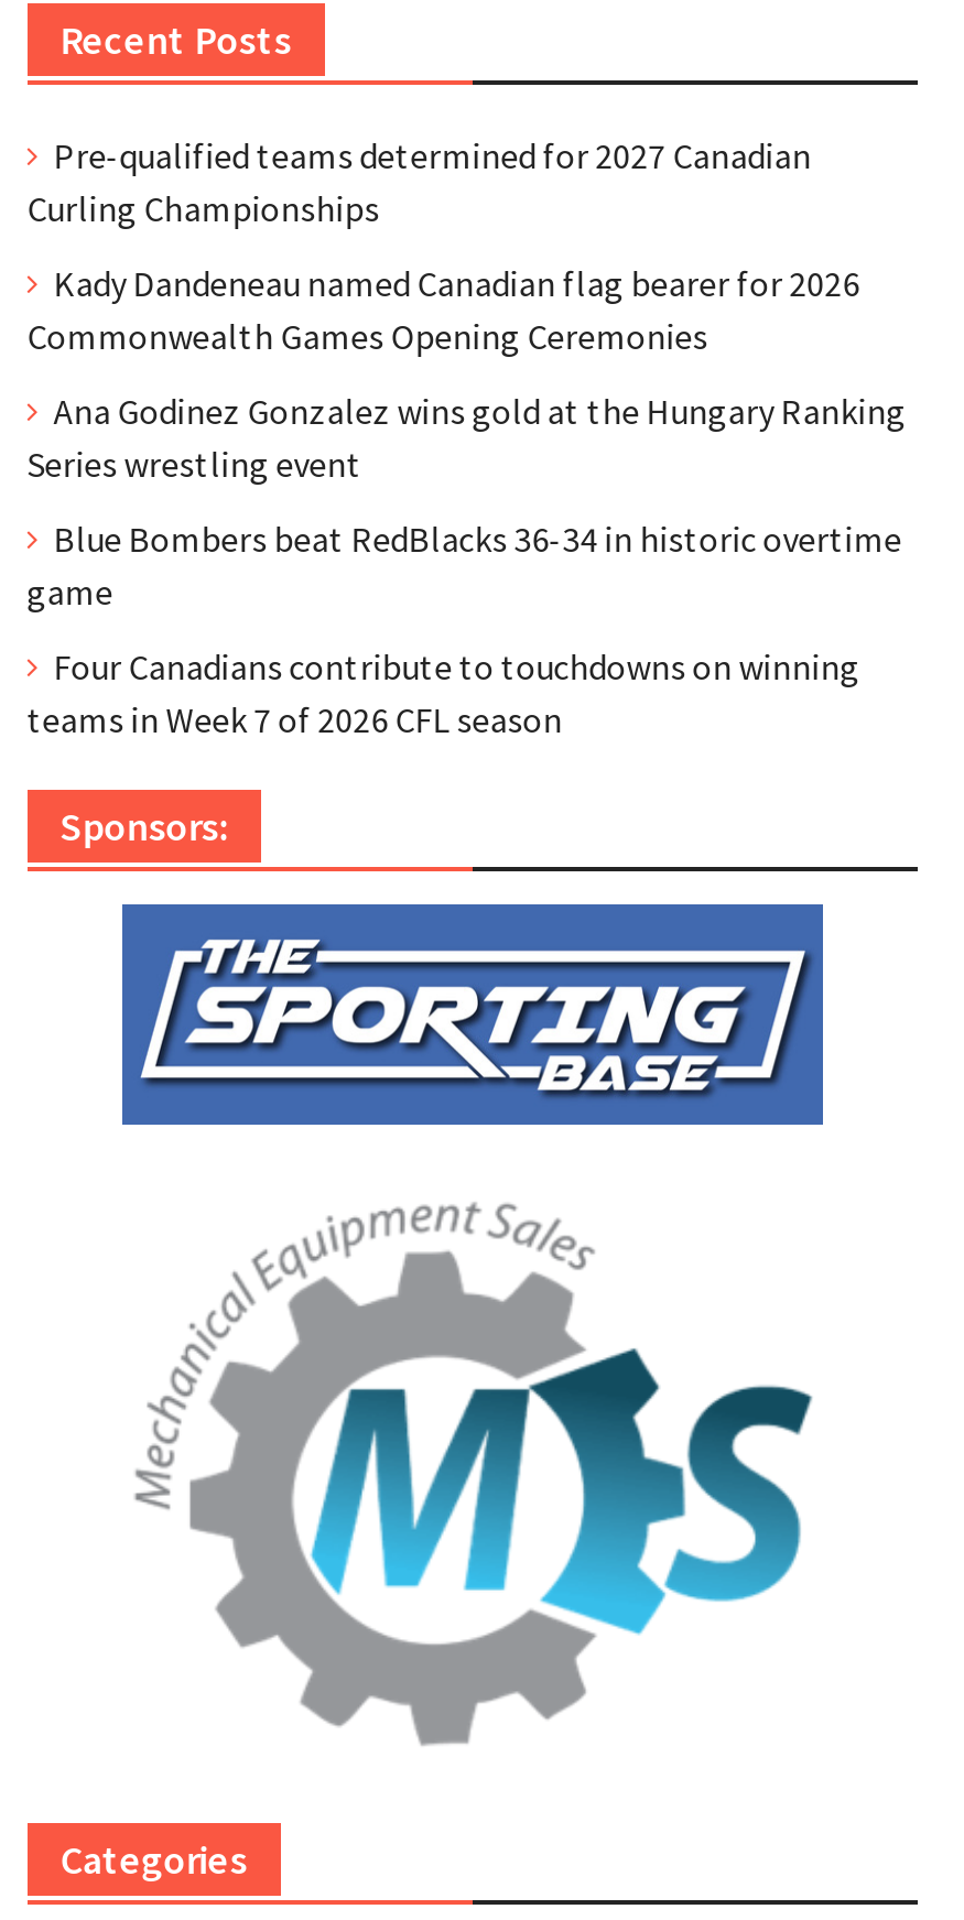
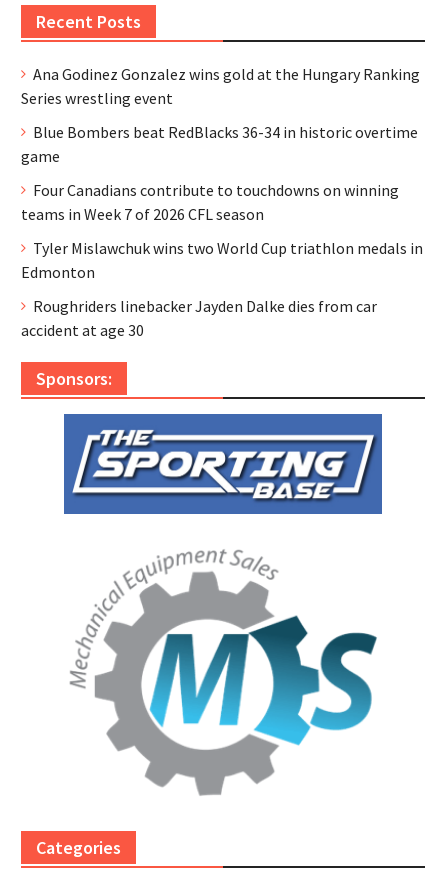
- Pre-qualified teams determined for 2027 Canadian
- Curling Championships
- Kady Dandeneau named Canadian flag bearer for 2026
- Commonwealth Games Opening Ceremonies

moved up: Ana Godinez Gonzalez wins gold at the Hungary Ranking | Series wrestling event | Blue Bombers beat RedBlacks 36-34 in historic overtime | game | Four Canadians contribute to touchdowns on winning | teams in Week 7 of 2026 CFL season

+ Tyler Mislawchuk wins two World Cup triathlon medals in
+ Edmonton
+ Roughriders linebacker Jayden Dalke dies from car
+ accident at age 30
